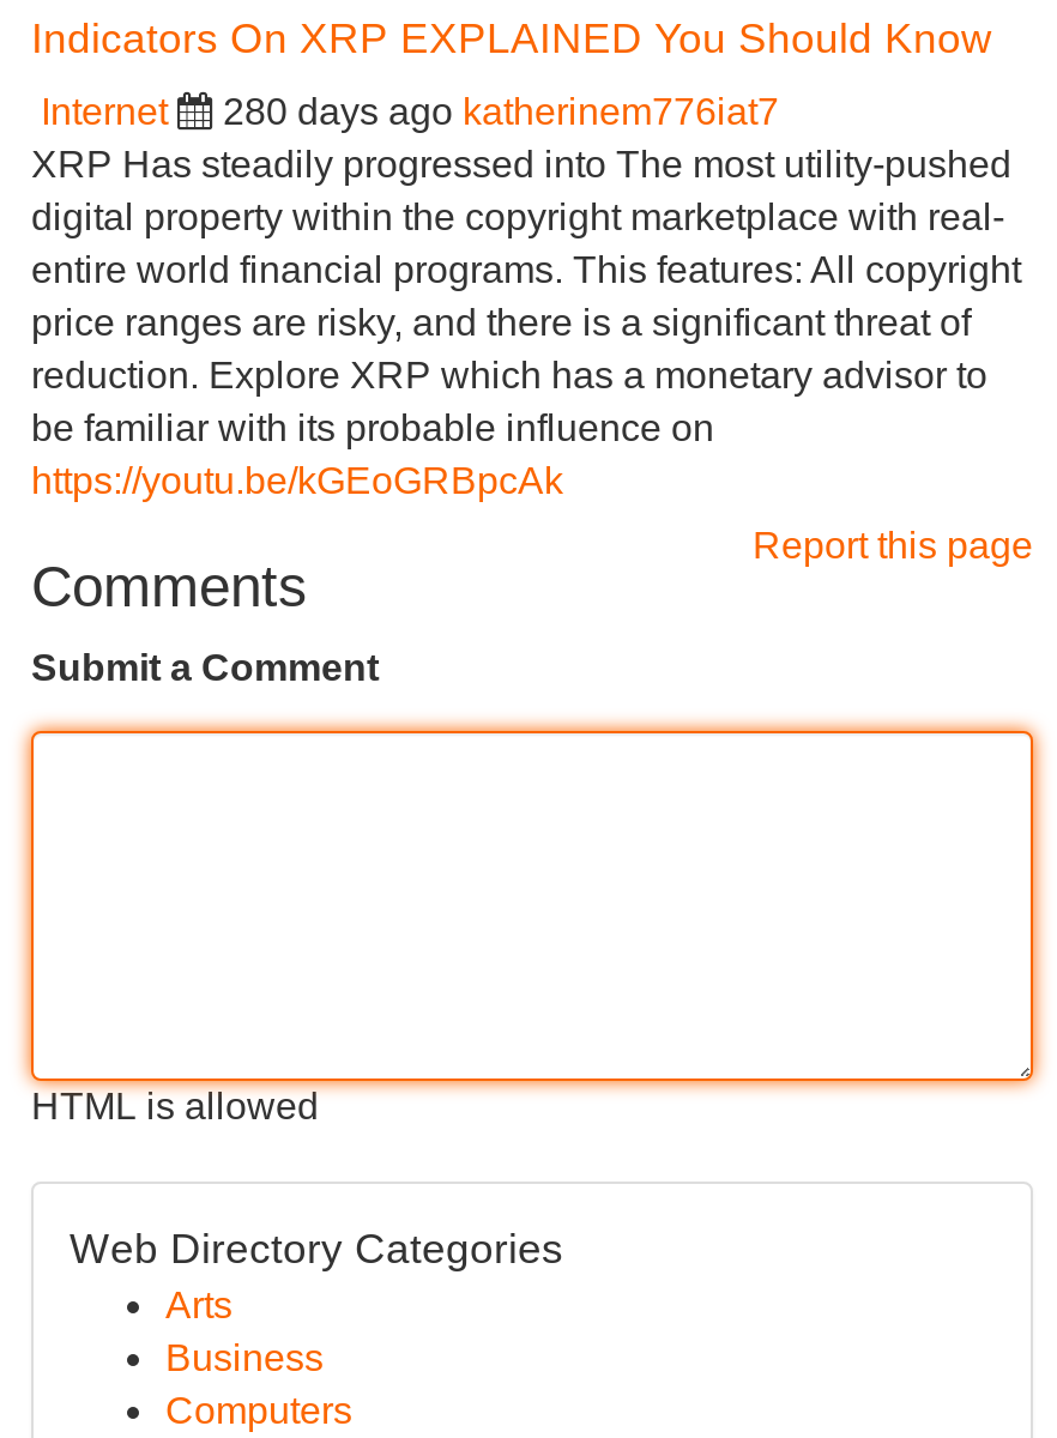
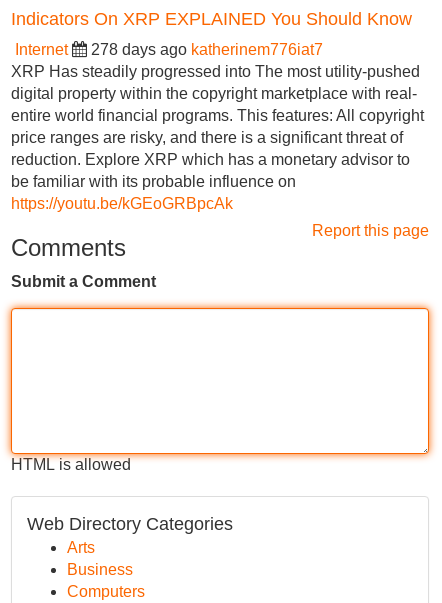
- 280 days ago katherinem776iat7
+ 278 days ago katherinem776iat7
